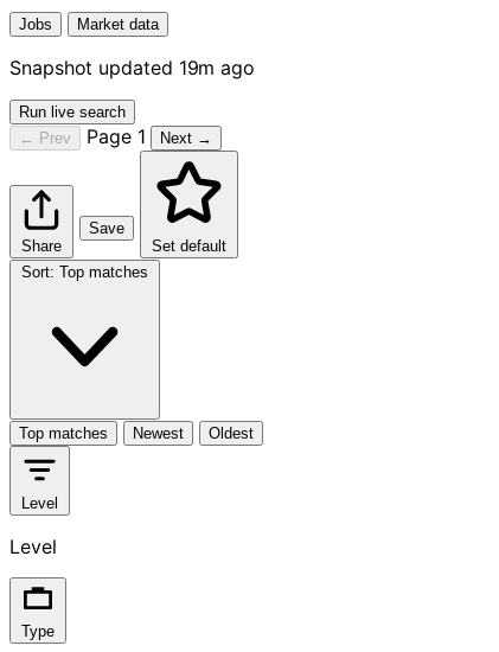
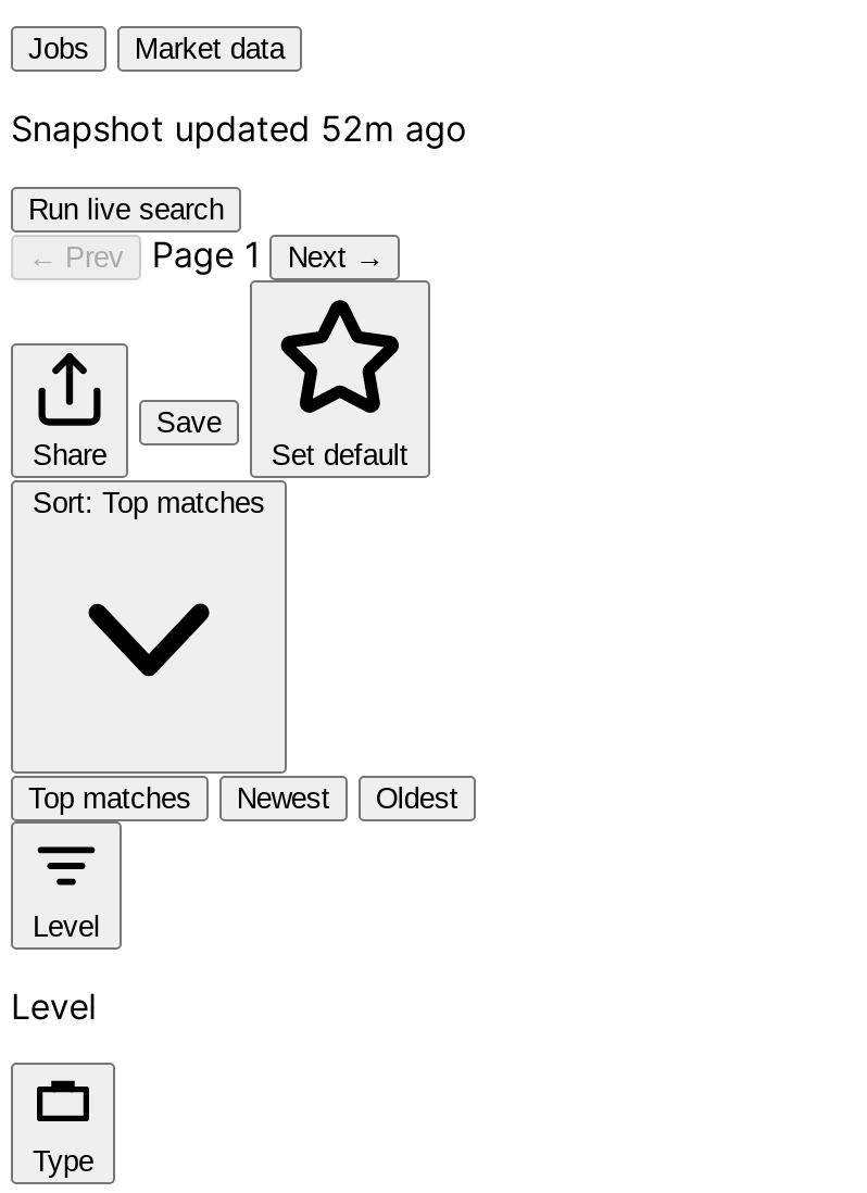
- Snapshot updated 19m ago
+ Snapshot updated 52m ago
